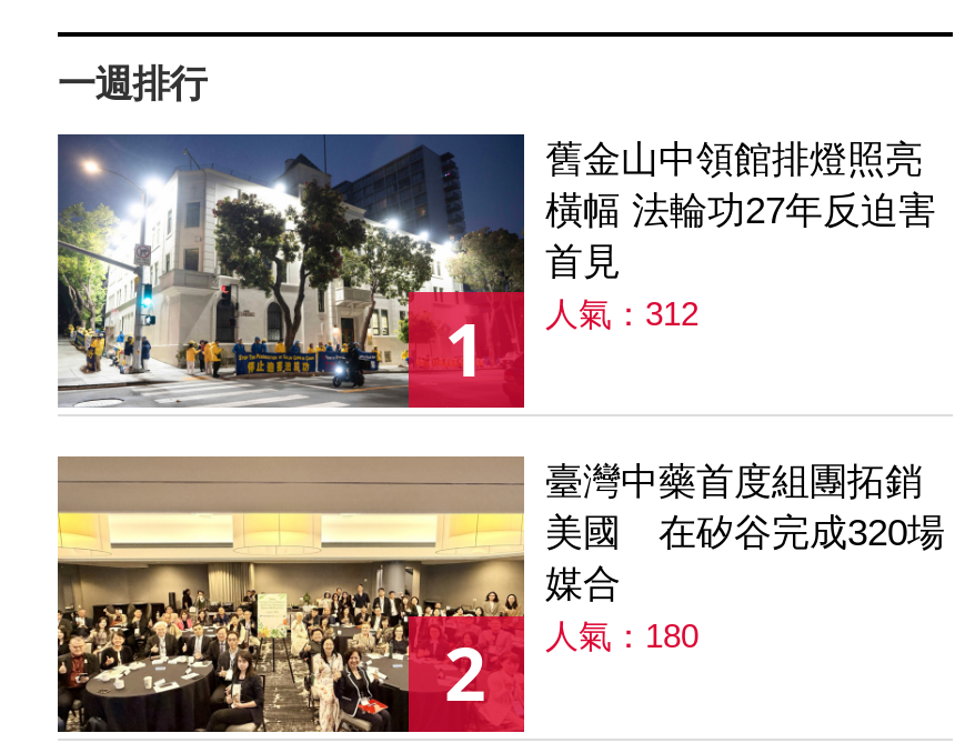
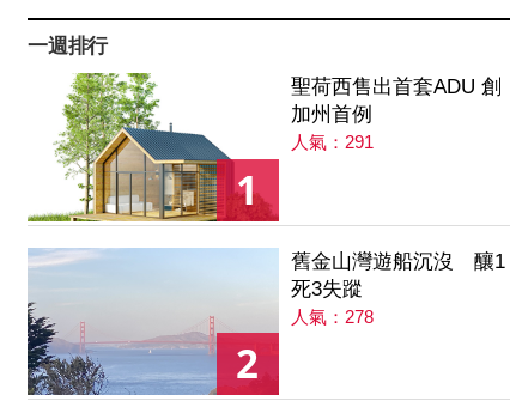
- [image]
- 舊金山中領館排燈照亮
- 橫幅 法輪功27年反迫害
- 首見
- 人氣：312
+ [image]
+ 聖荷西售出首套ADU 創
+ 加州首例
+ 人氣：291

- [image]
- 臺灣中藥首度組團拓銷
- 美國 在矽谷完成320場
- 媒合
- 人氣：180
+ [image]
+ 舊金山灣遊船沉沒 釀1
+ 死3失蹤
+ 人氣：278
